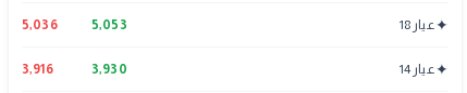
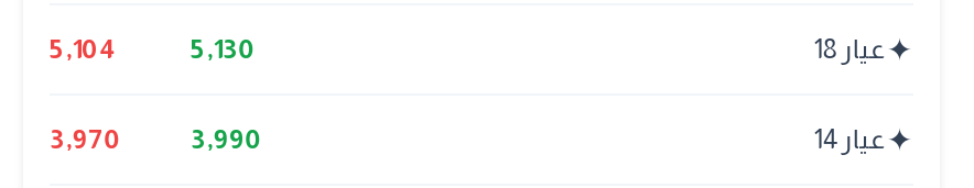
- 5,036
+ 5,104

- 5,053
+ 5,130

- 3,916
+ 3,970

- 3,930
+ 3,990
